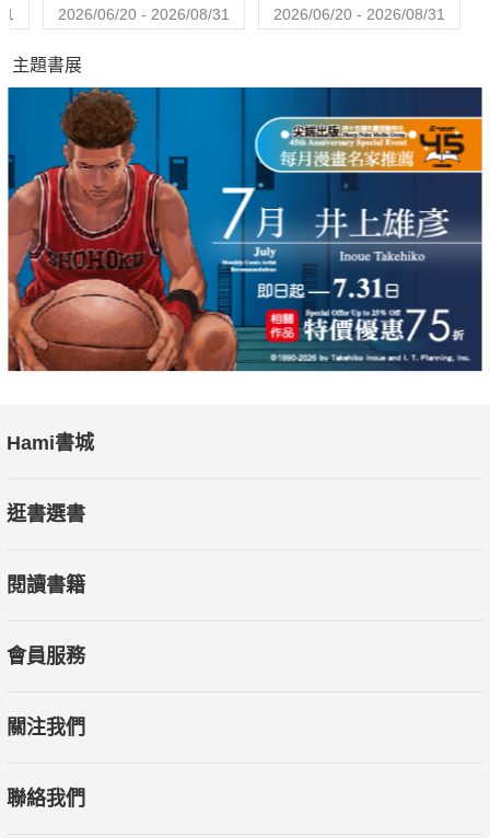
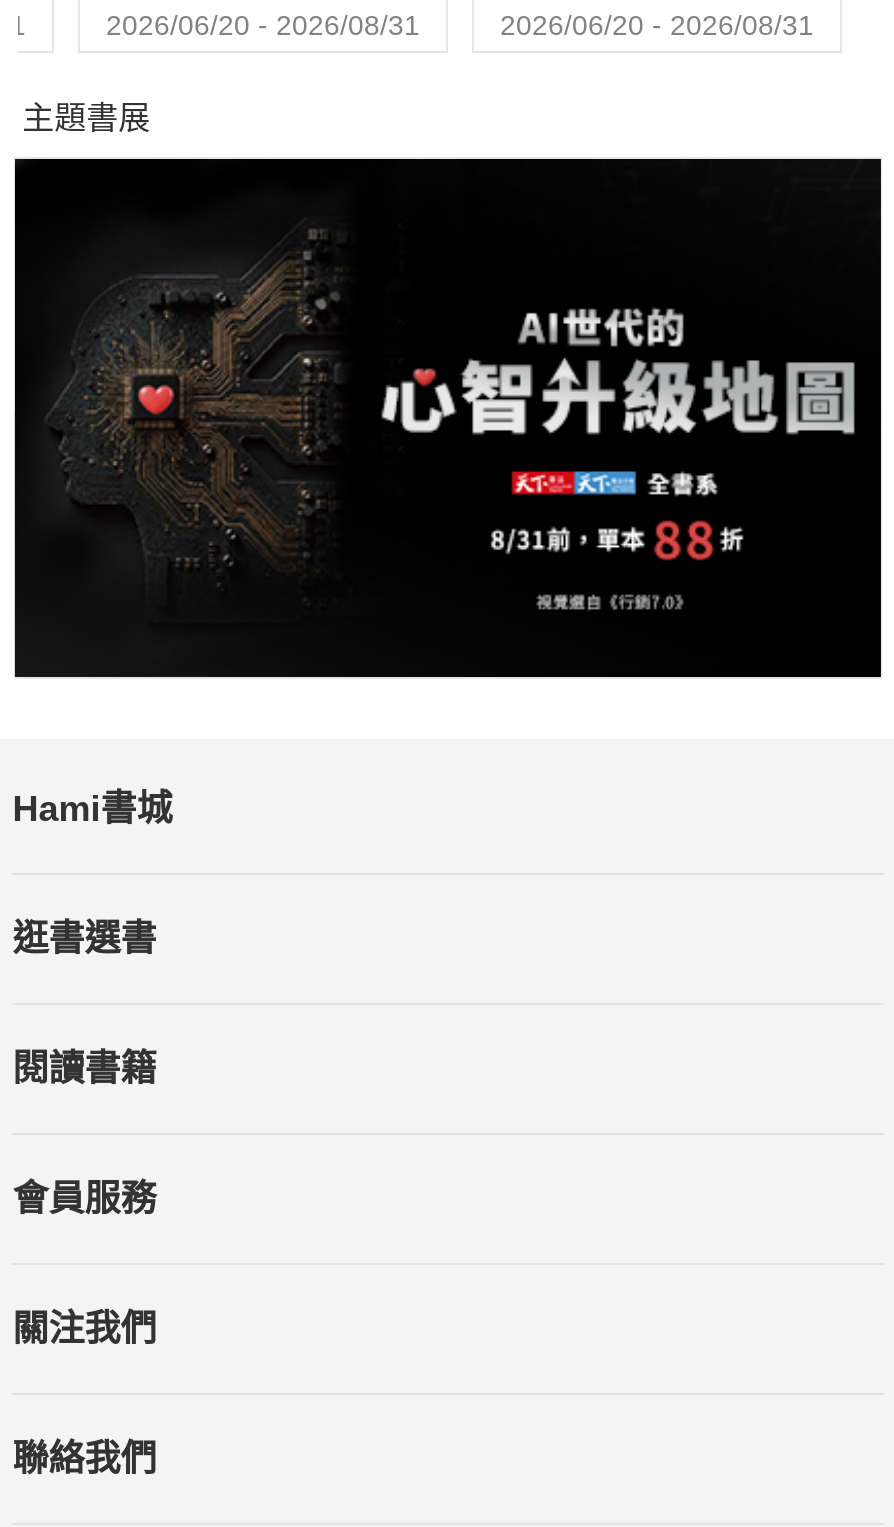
- [image]
+ [image]
